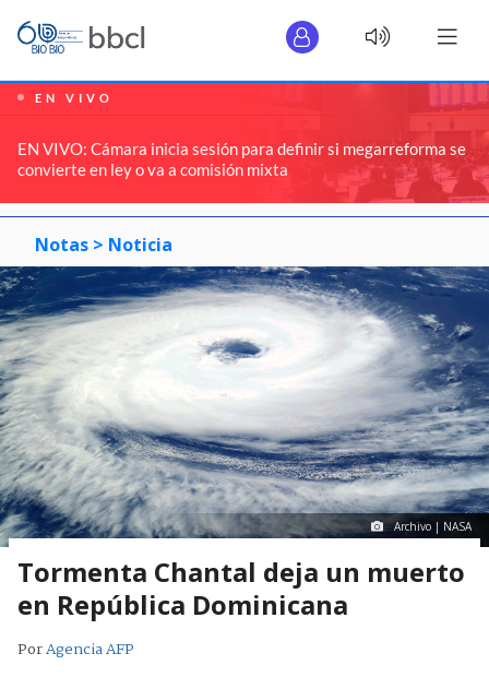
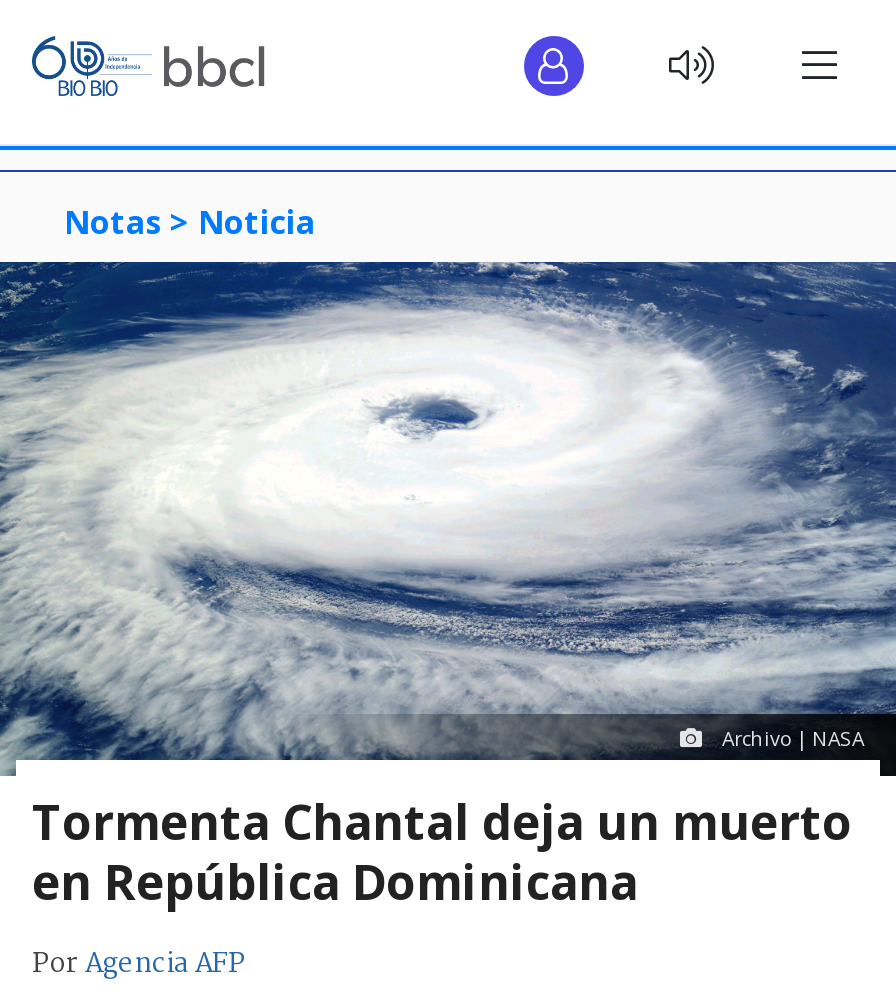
- [image]
- EN VIVO
- EN VIVO: Cámara inicia sesión para definir si megarreforma se
- convierte en ley o va a comisión mixta
